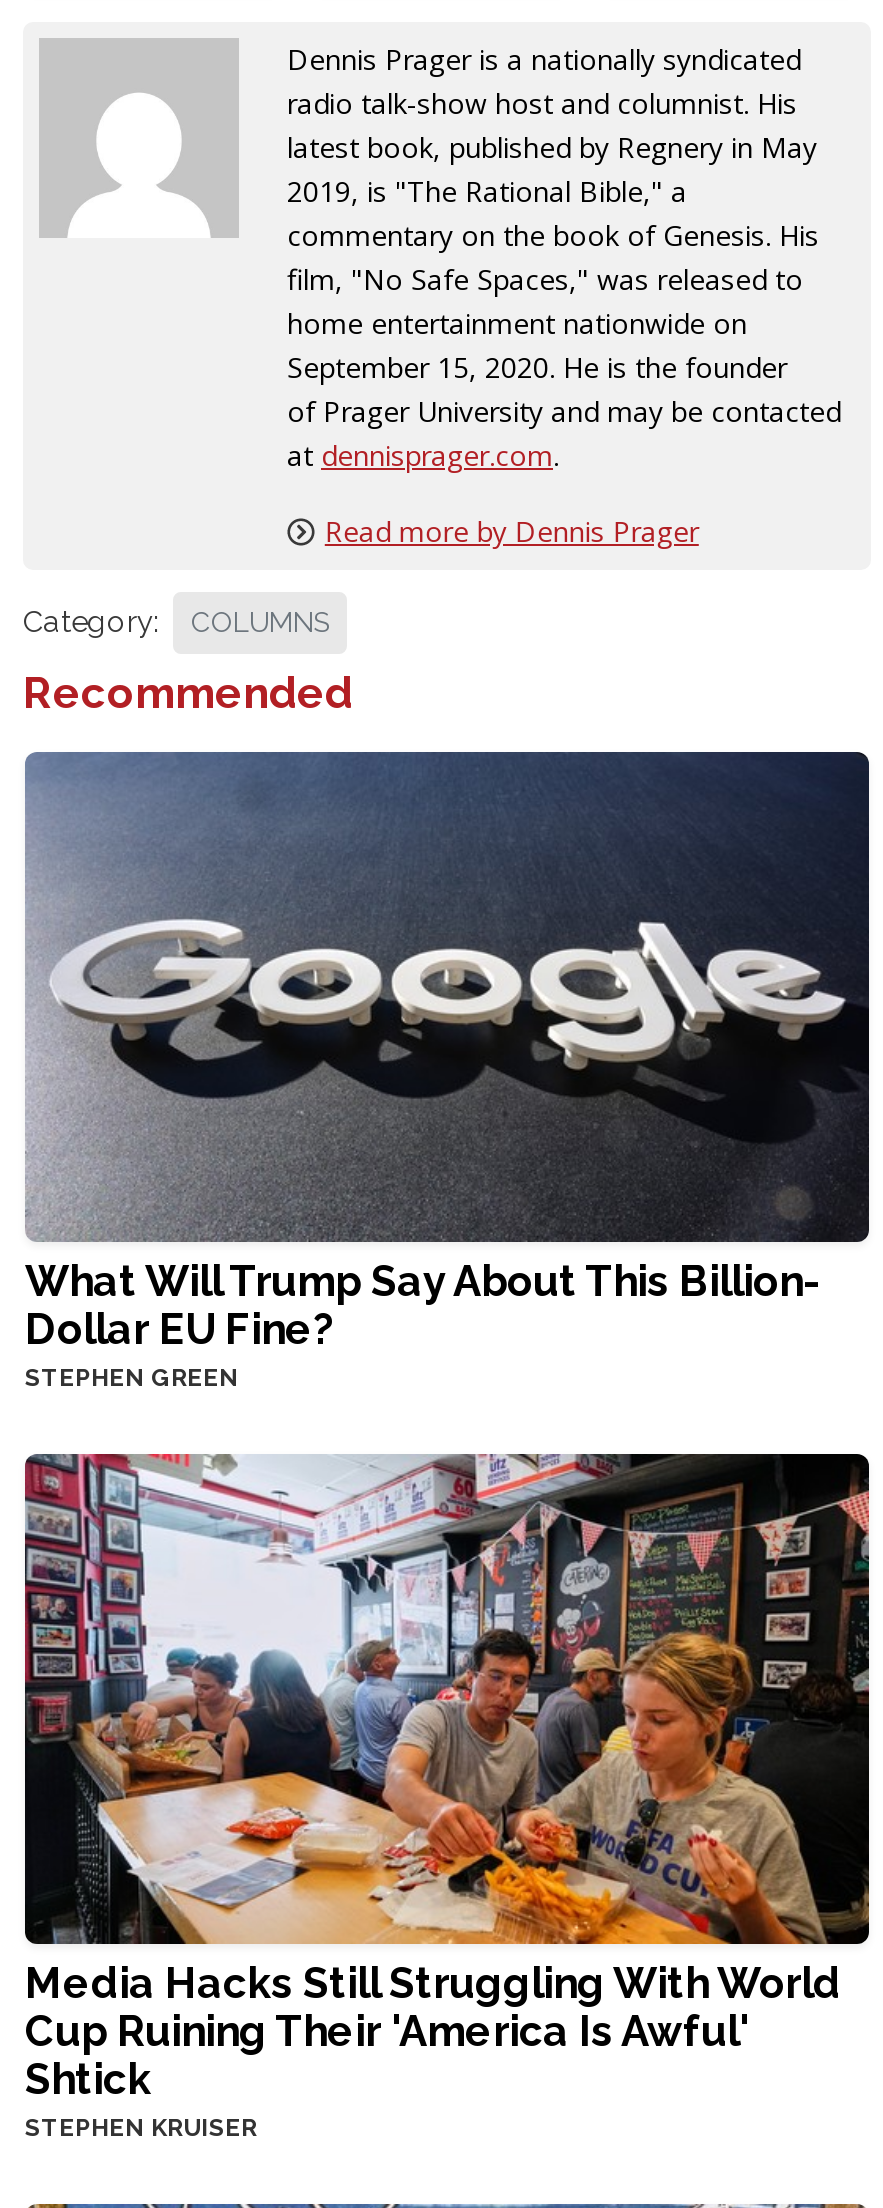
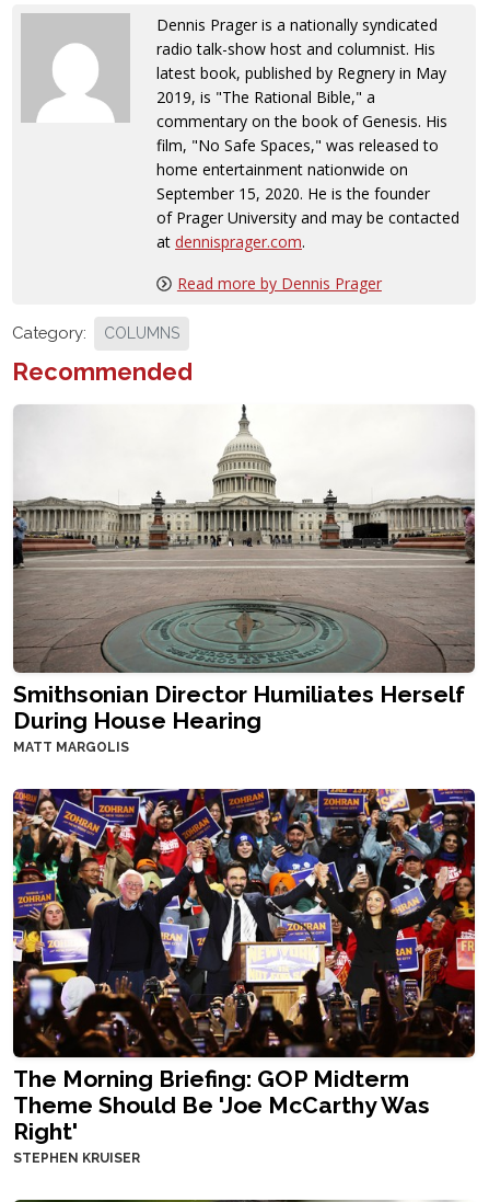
- [image]
- What Will Trump Say About This Billion-
- Dollar EU Fine?
- STEPHEN GREEN
+ [image]
+ Smithsonian Director Humiliates Herself
+ During House Hearing
+ MATT MARGOLIS

- [image]
- Media Hacks Still Struggling With World
- Cup Ruining Their 'America Is Awful'
- Shtick
+ [image]
+ The Morning Briefing: GOP Midterm
+ Theme Should Be 'Joe McCarthy Was
+ Right'
